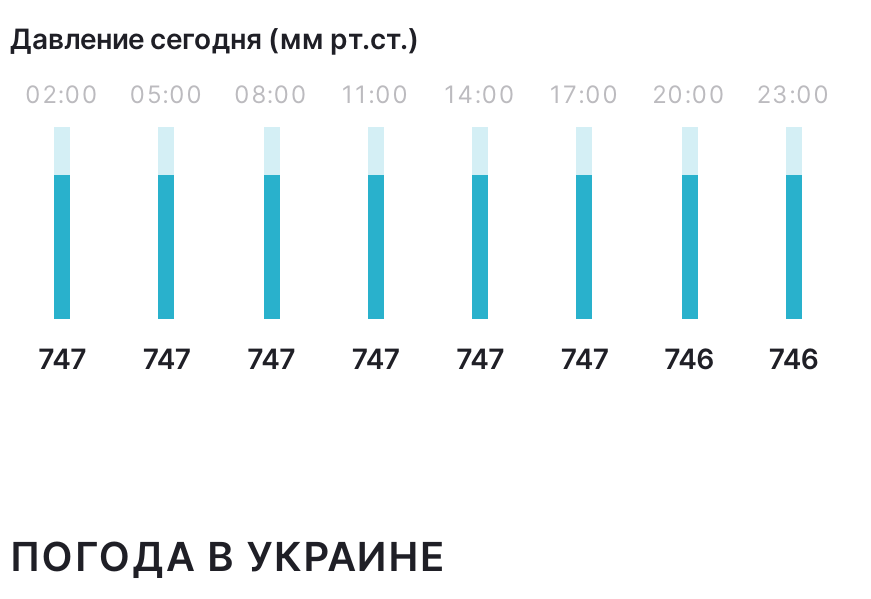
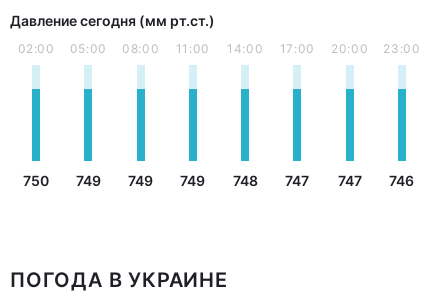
- 747
+ 750

- 747
+ 749

- 747
+ 749

- 747
+ 749

- 747
+ 748

- 746
+ 747
